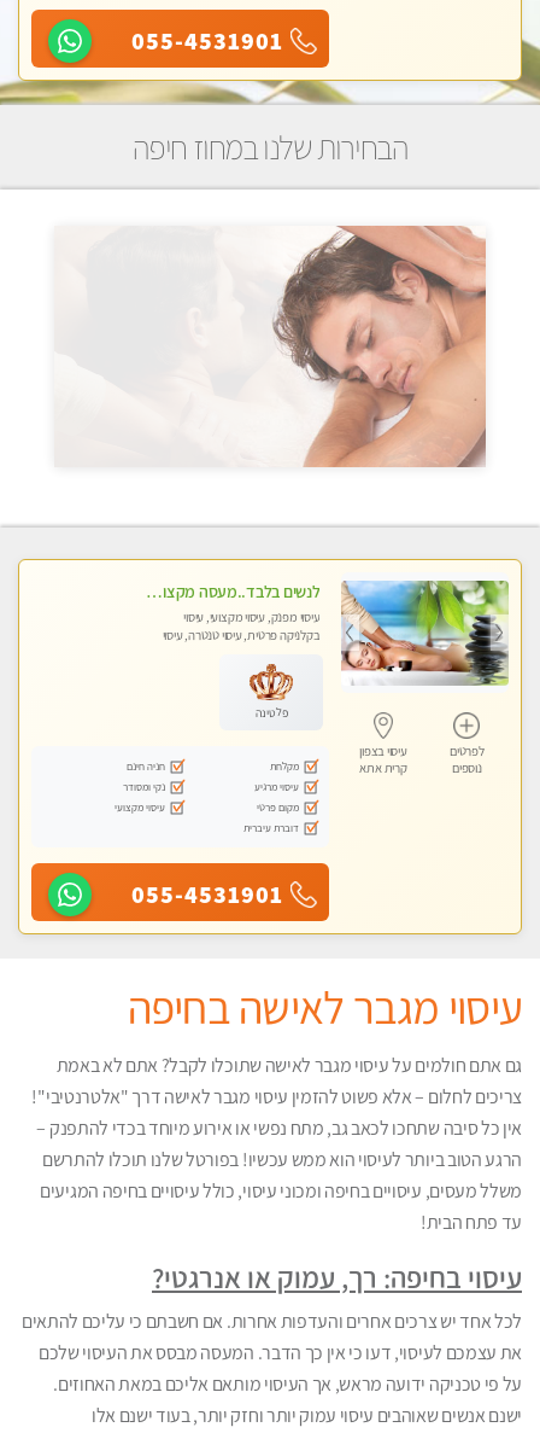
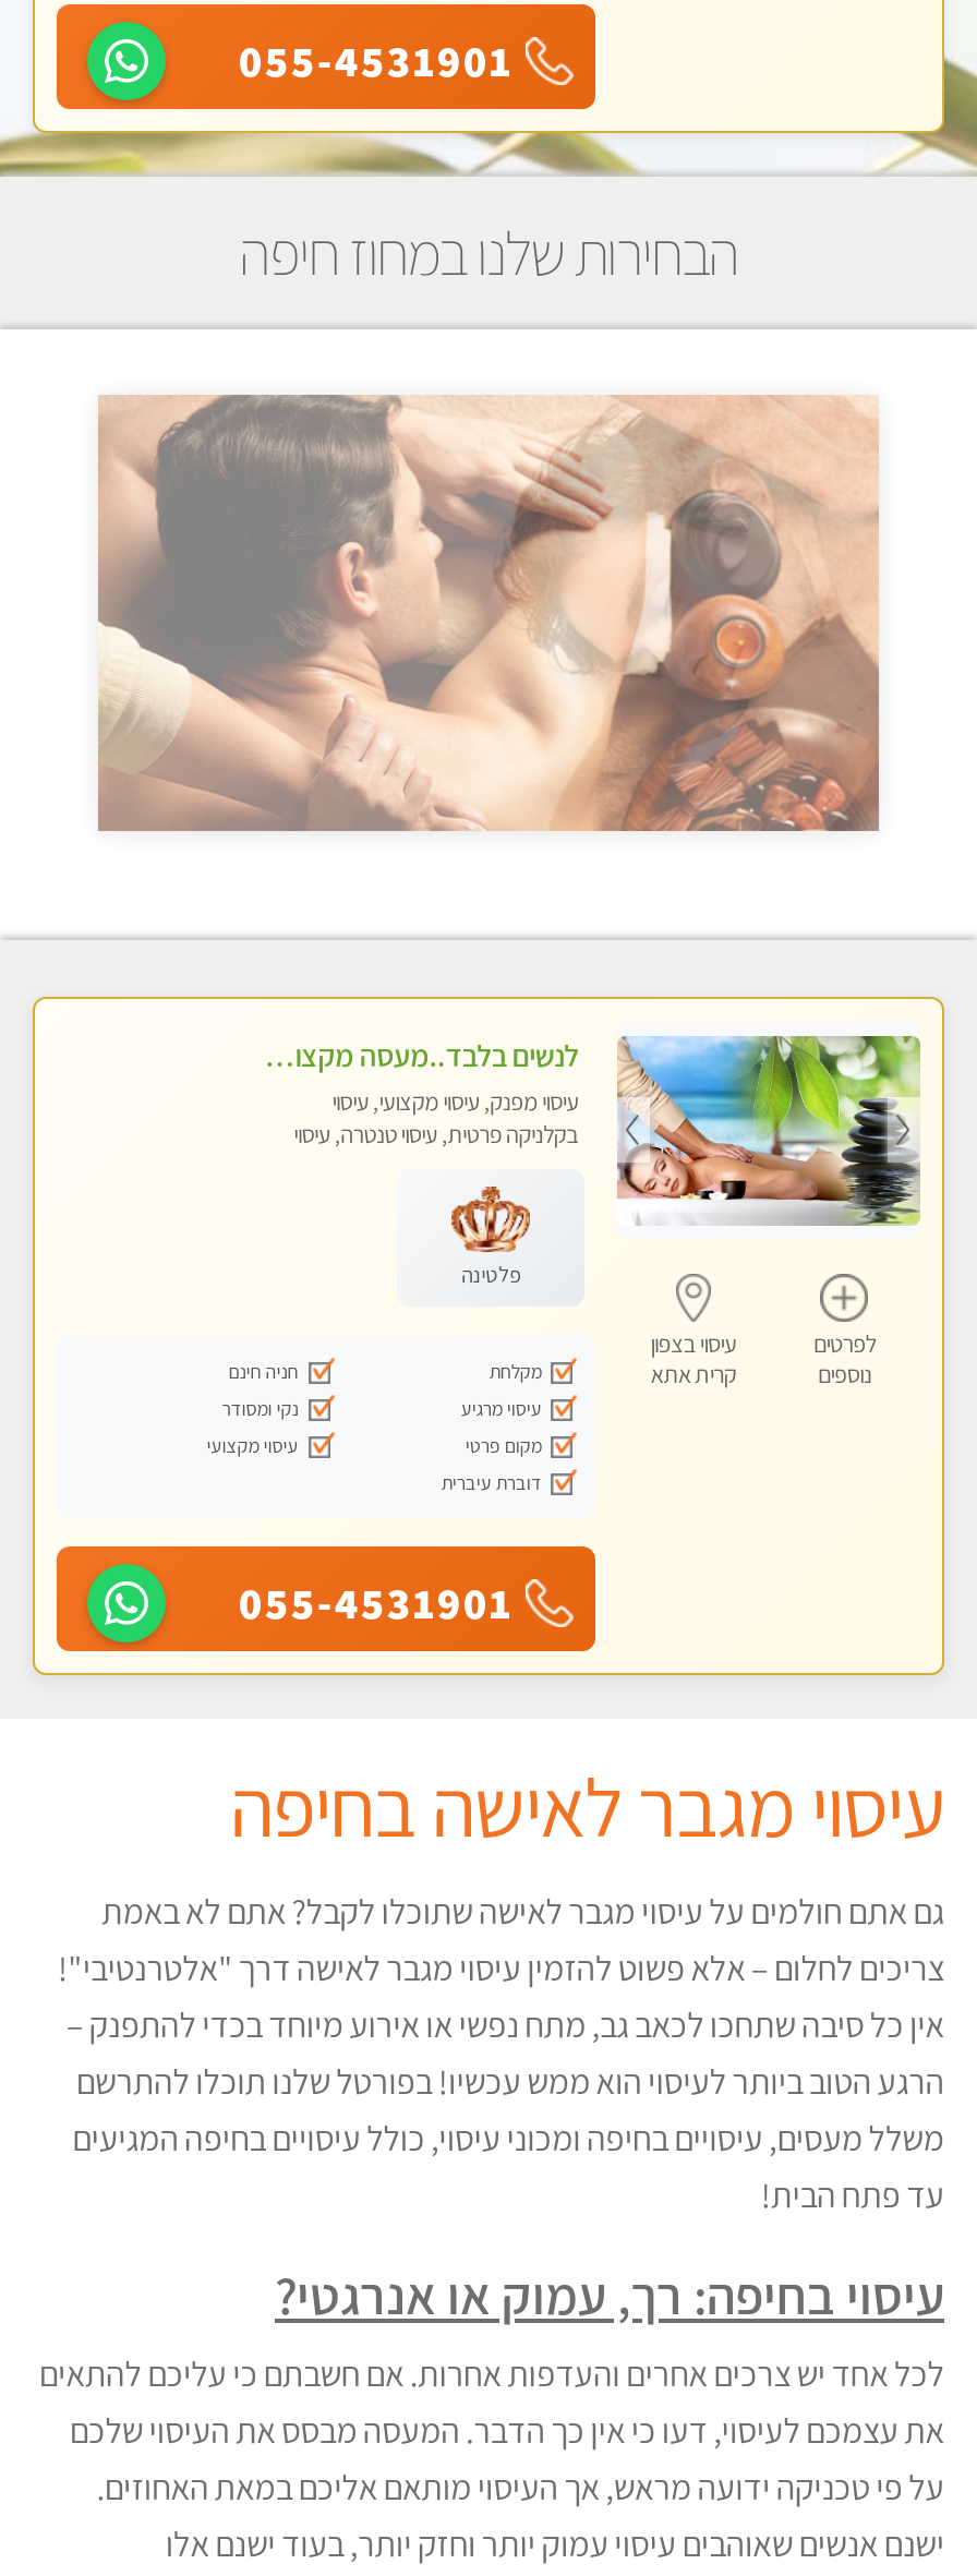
- [image]
+ [image]
